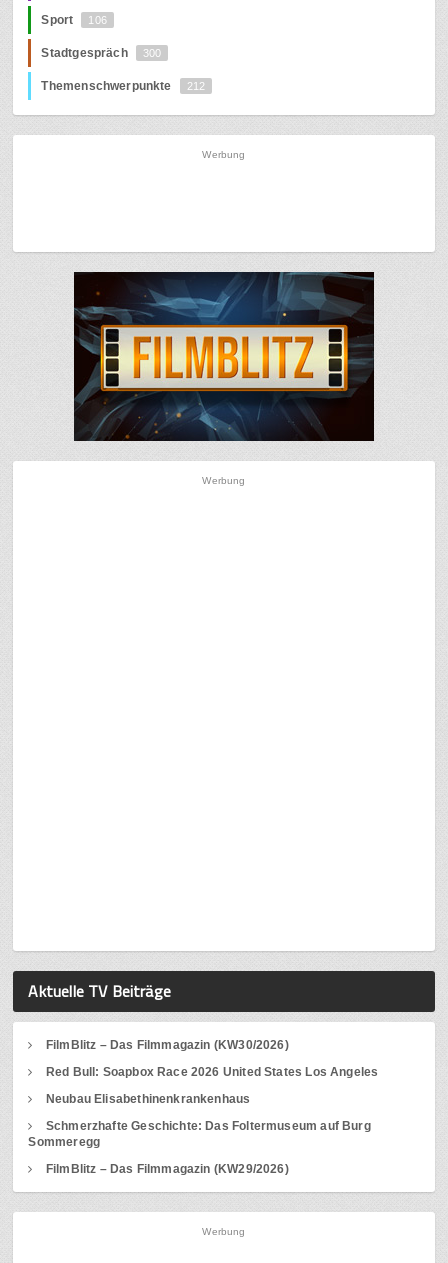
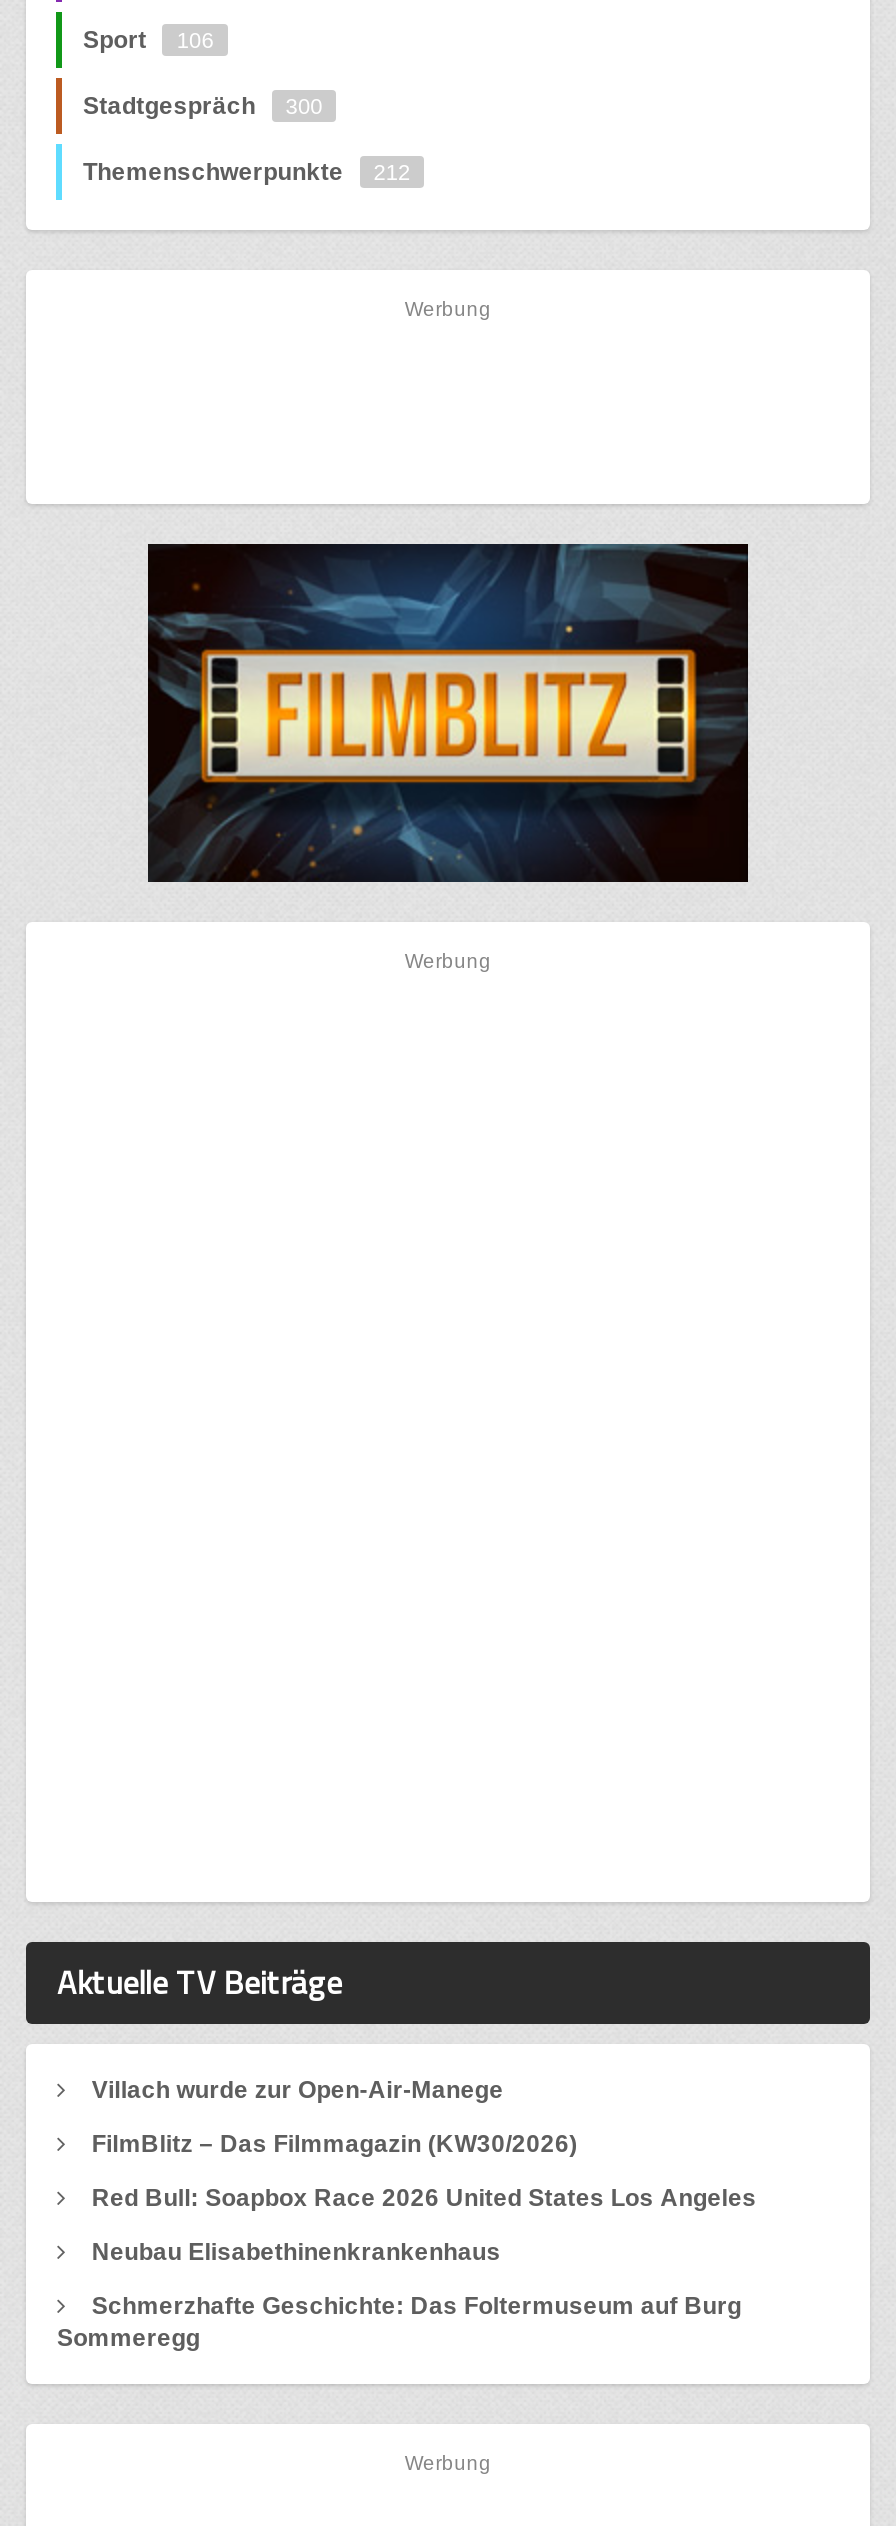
+ Villach wurde zur Open-Air-Manege

moved down: FilmBlitz – Das Filmmagazin (KW30/2026) | Red Bull: Soapbox Race 2026 United States Los Angeles | Neubau Elisabethinenkrankenhaus | Schmerzhafte Geschichte: Das Foltermuseum auf Burg | Sommeregg

- FilmBlitz – Das Filmmagazin (KW29/2026)
